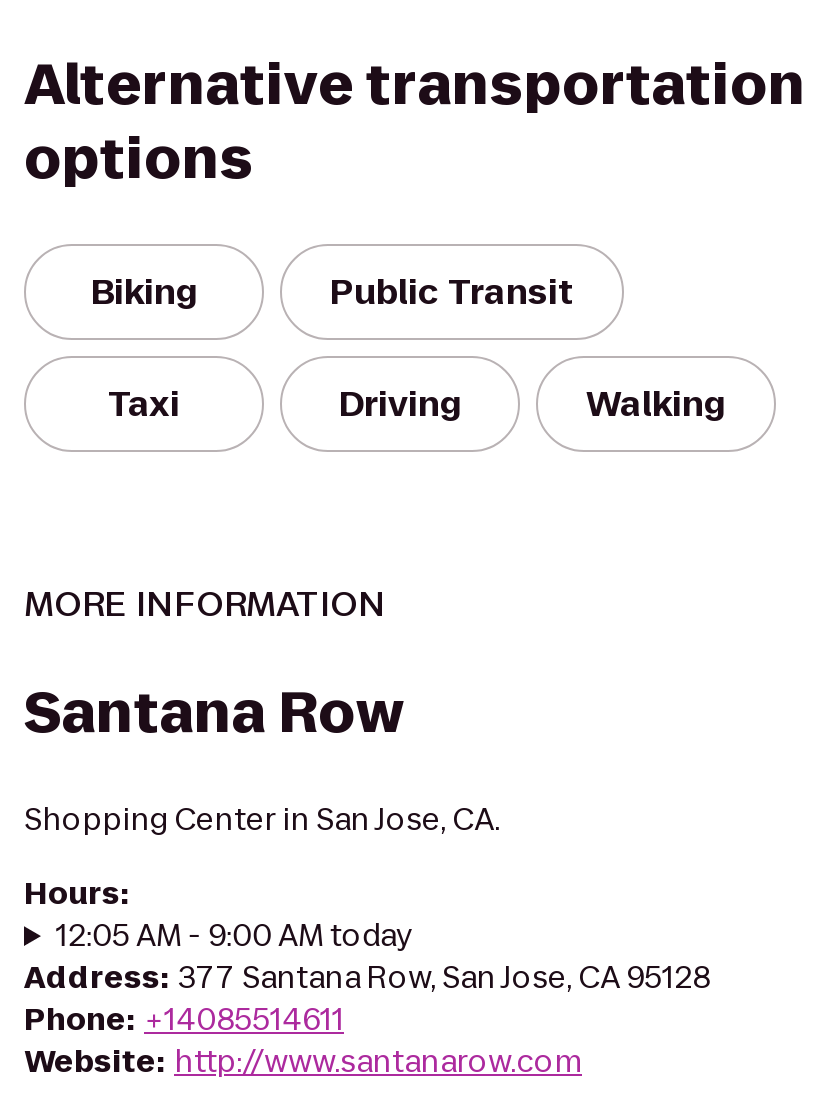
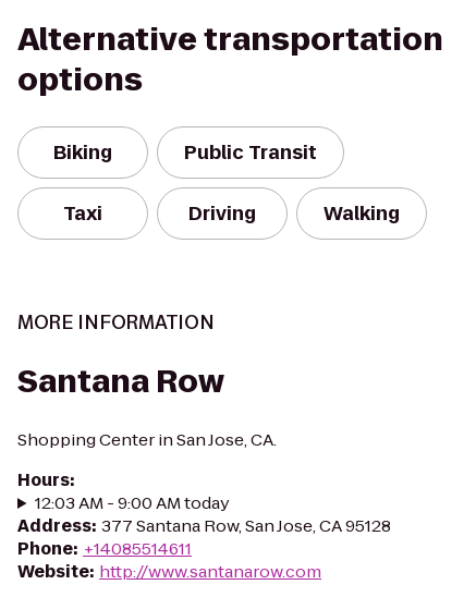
- 12:05 AM - 9:00 AM today
+ 12:03 AM - 9:00 AM today
